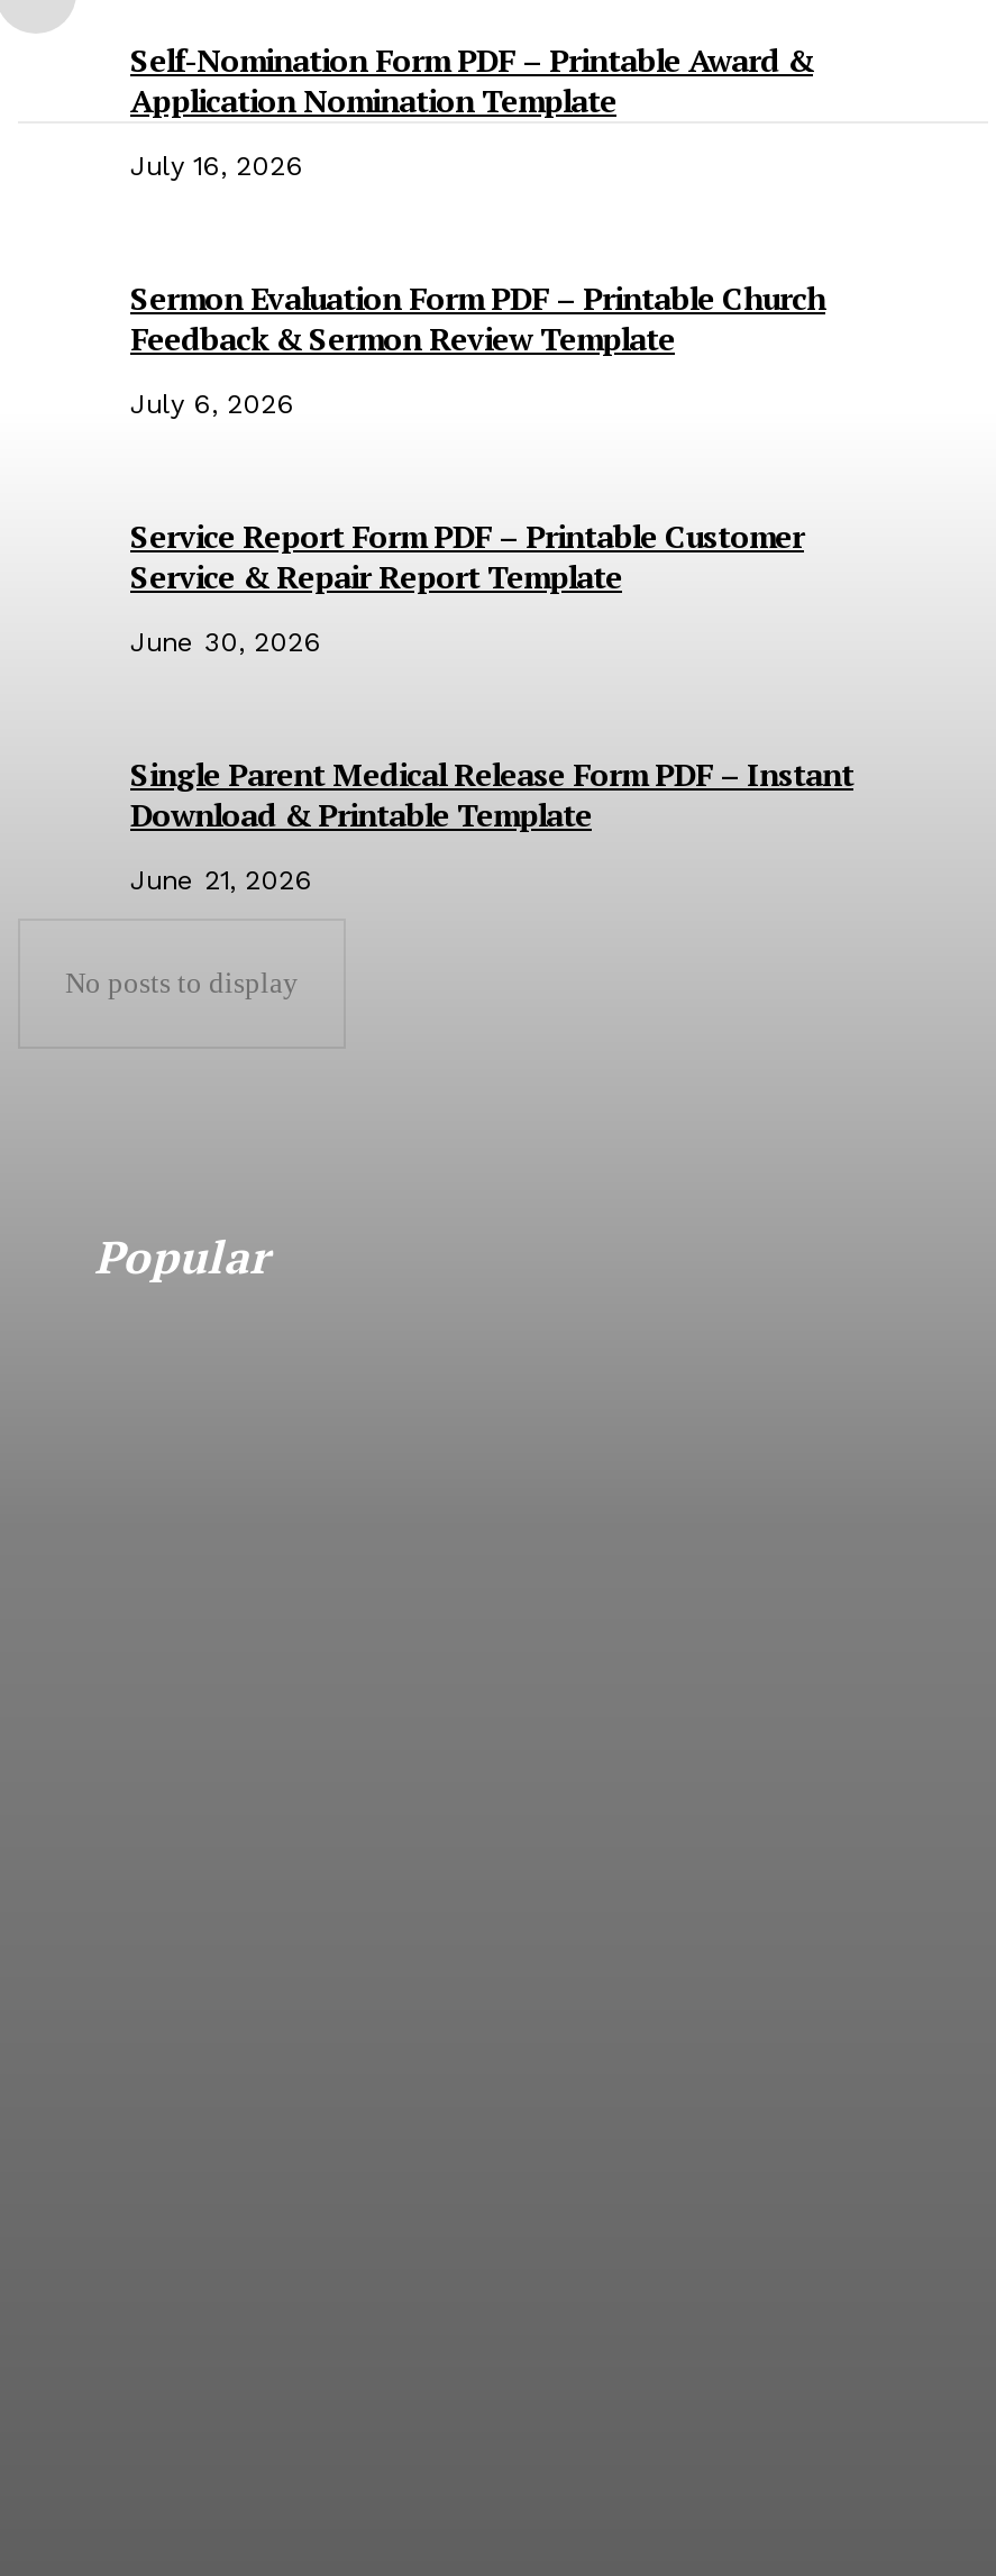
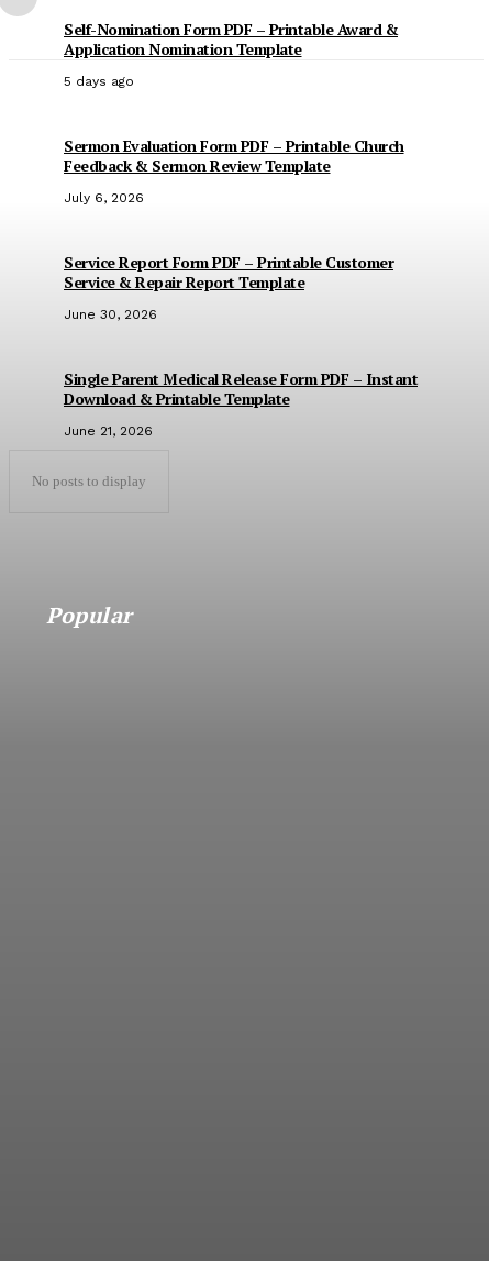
- July 16, 2026
+ 5 days ago
